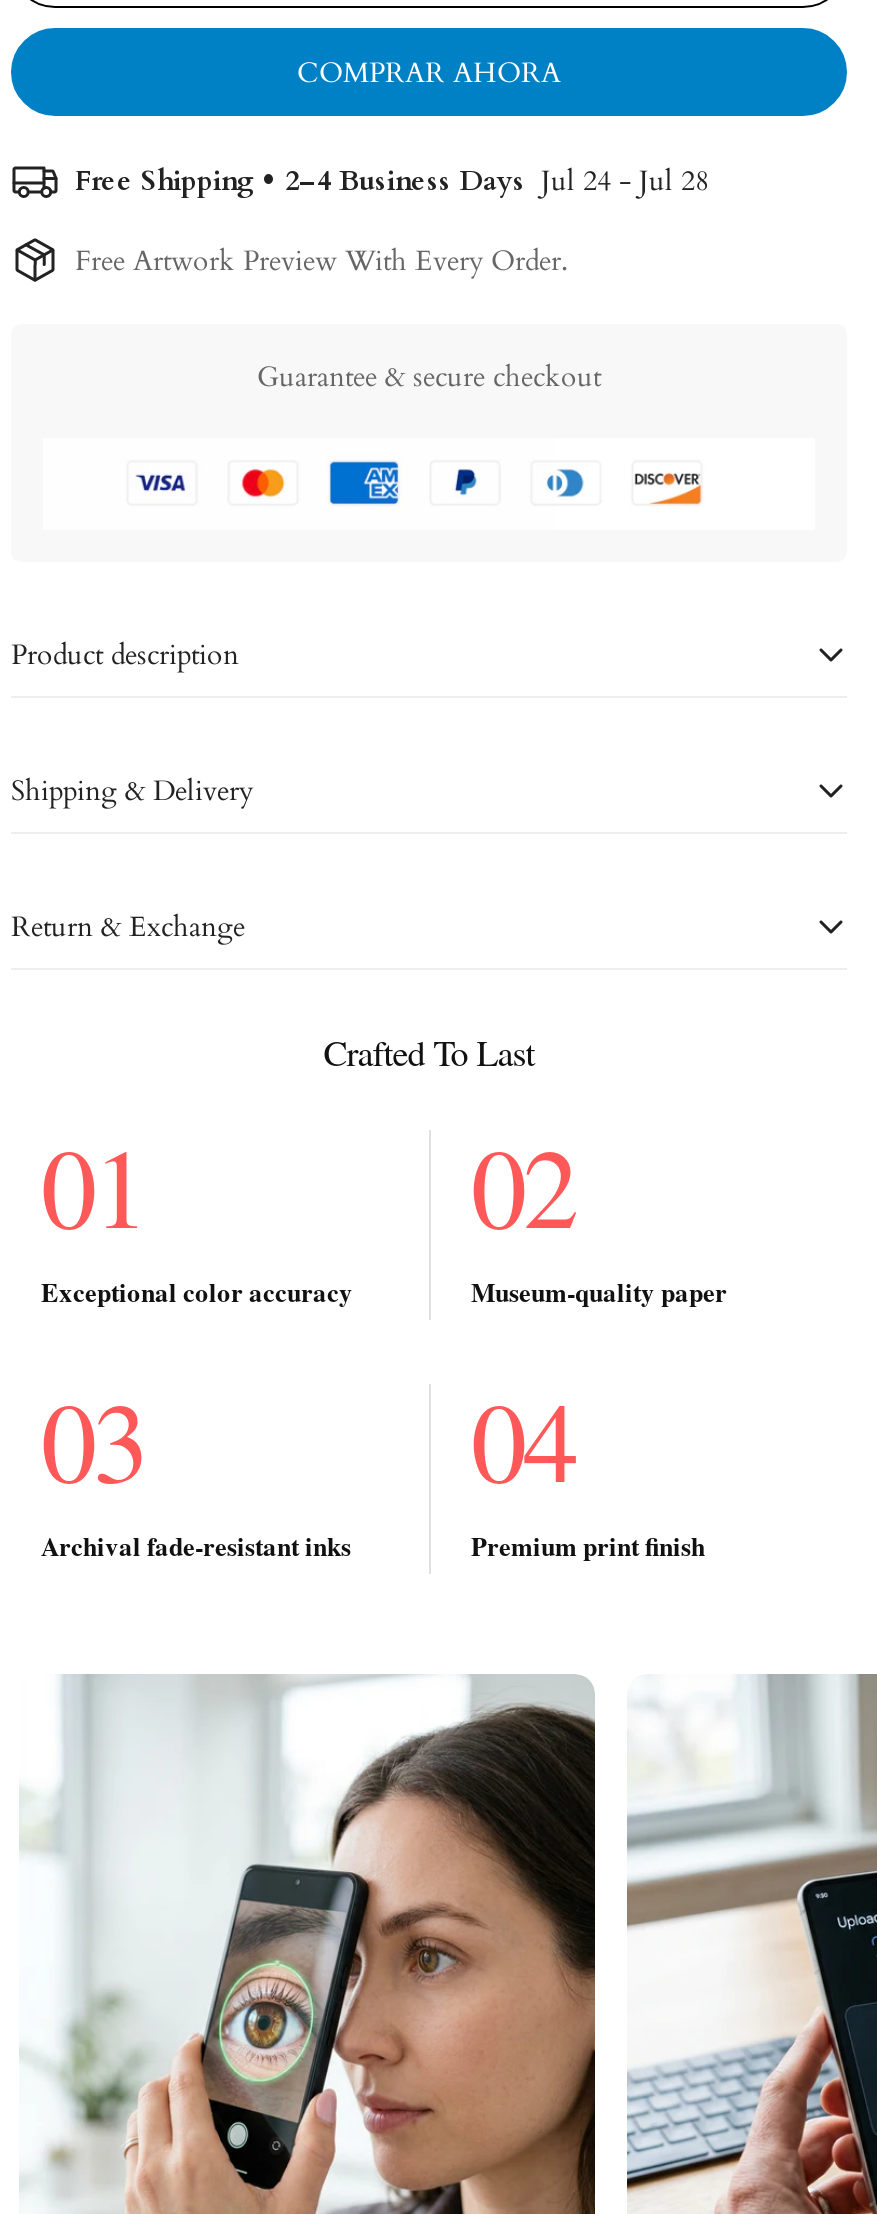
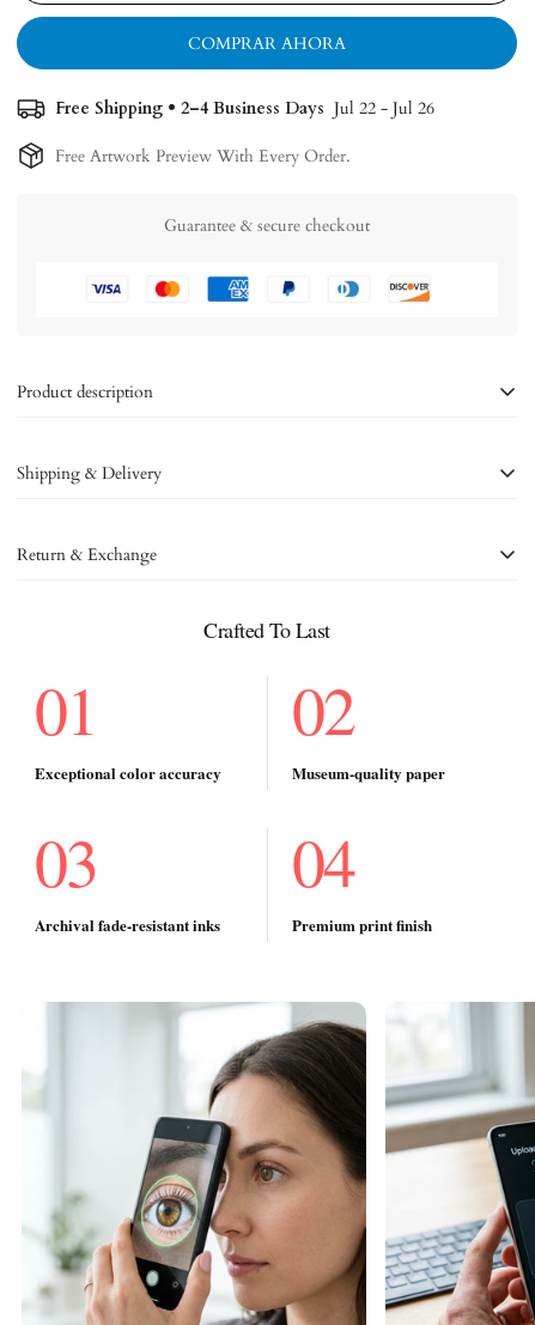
- Free Shipping • 2–4 Business Days Jul 24 - Jul 28
+ Free Shipping • 2–4 Business Days Jul 22 - Jul 26
